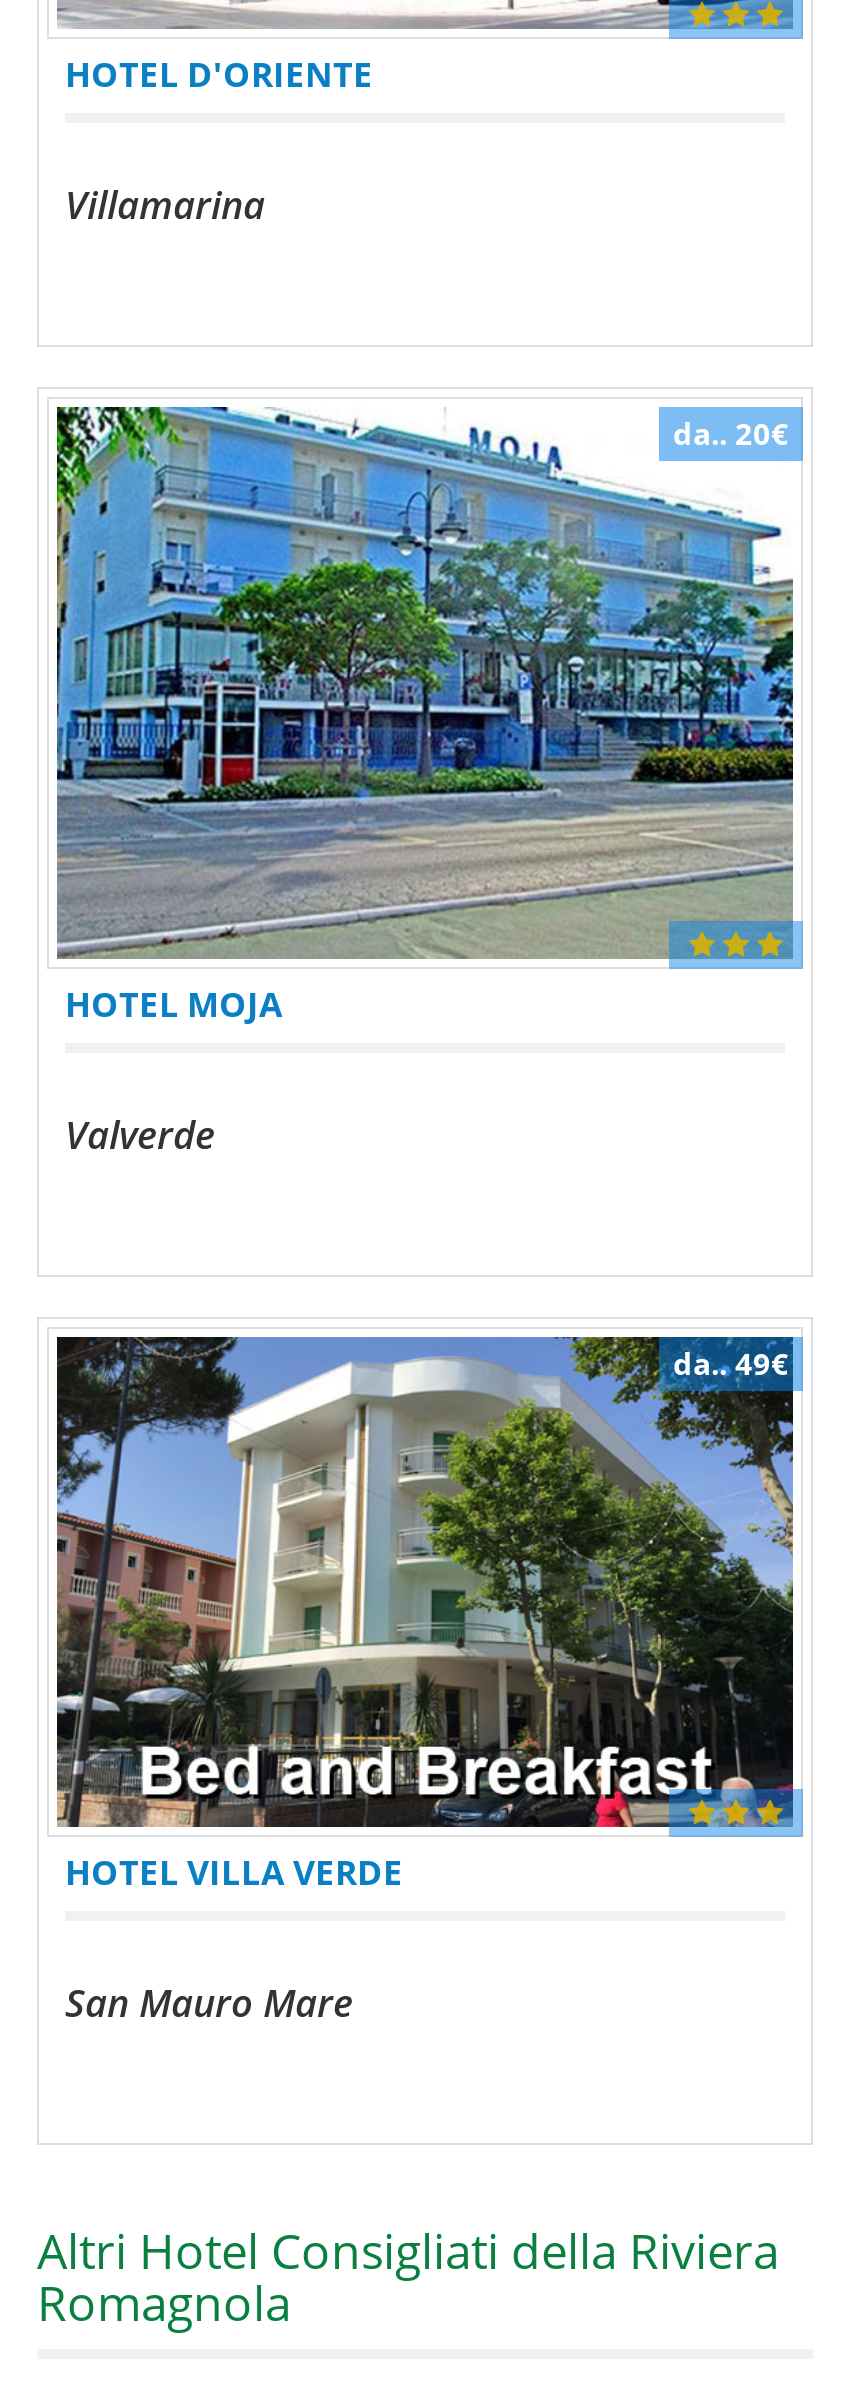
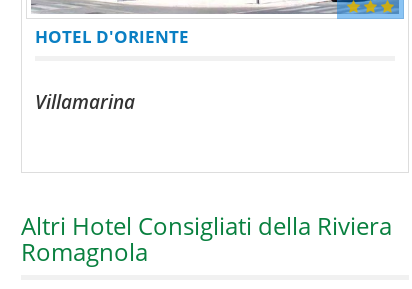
- [image]
- da.. 20€

- HOTEL MOJA
- Valverde

- [image]
- da.. 49€

- HOTEL VILLA VERDE
- San Mauro Mare
